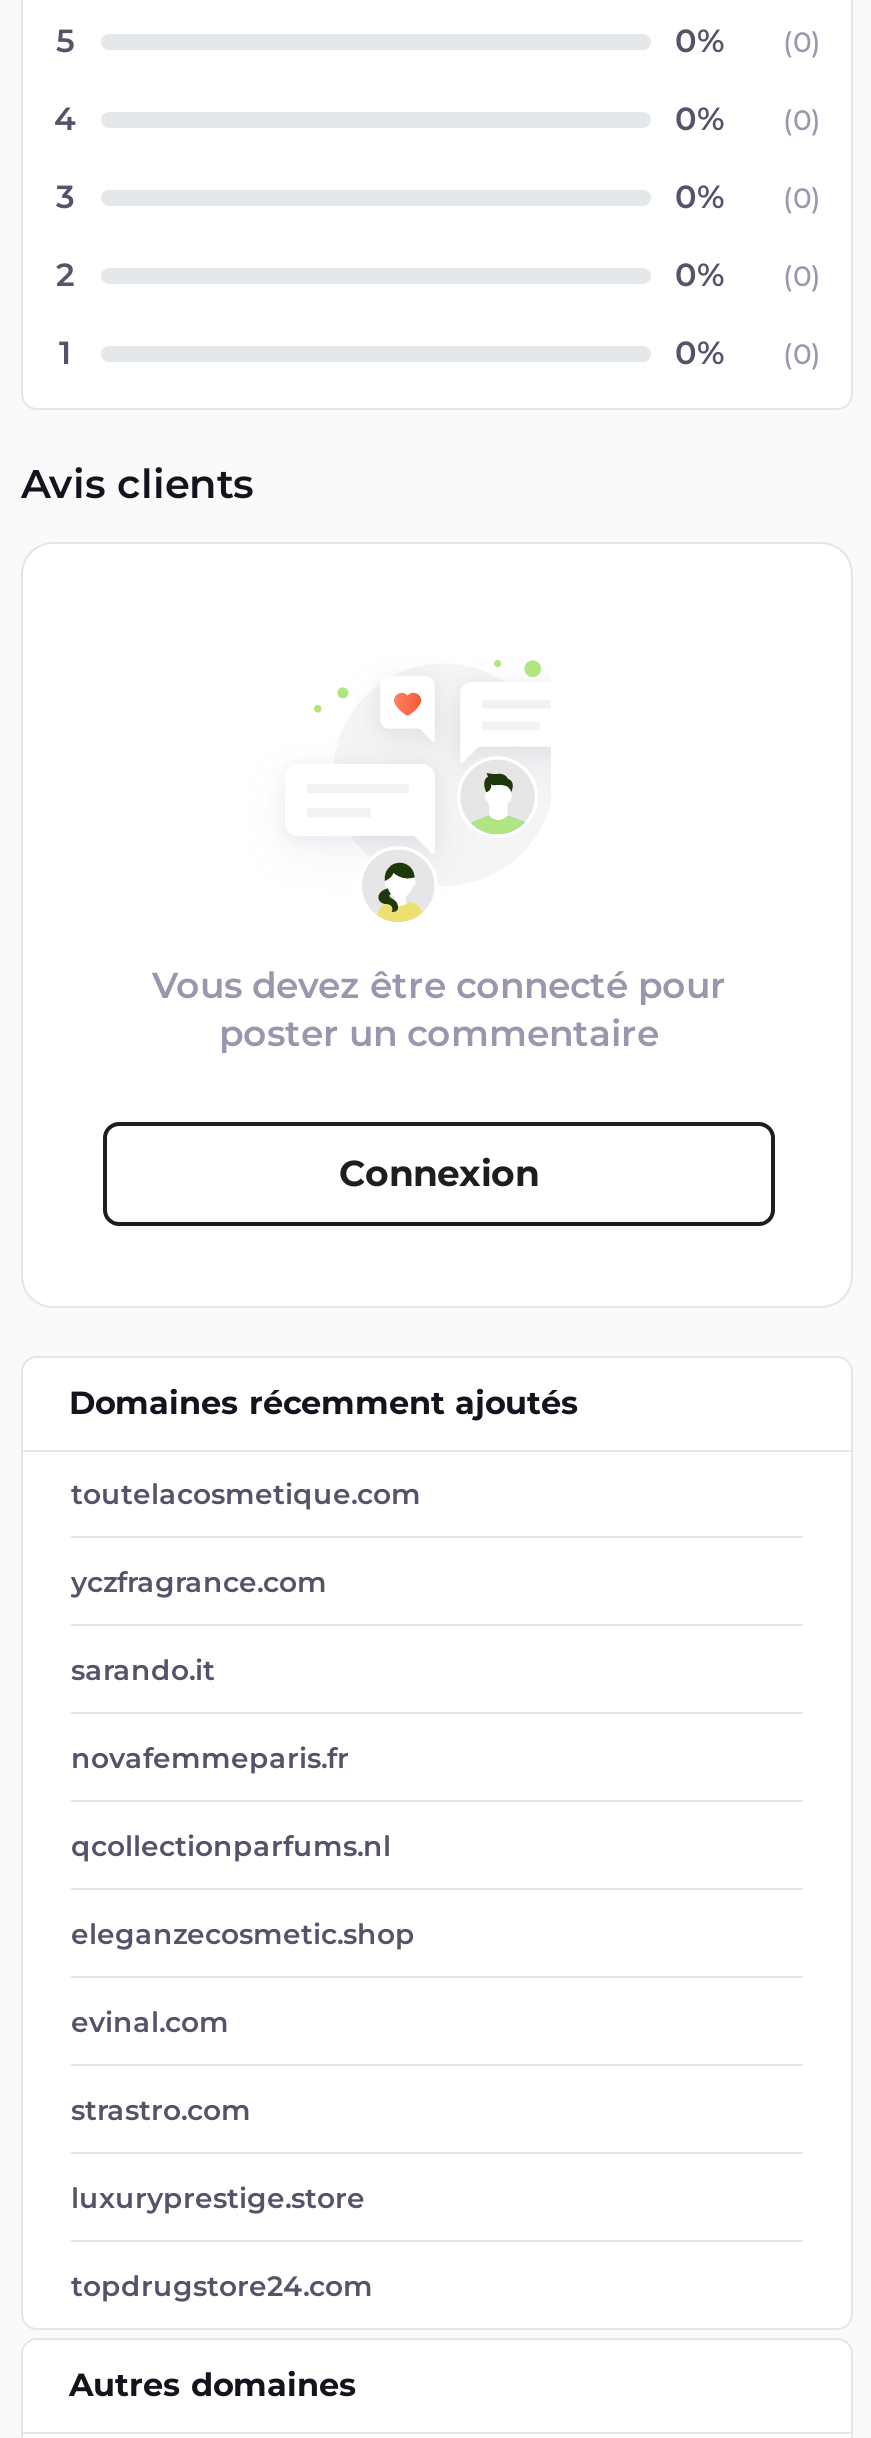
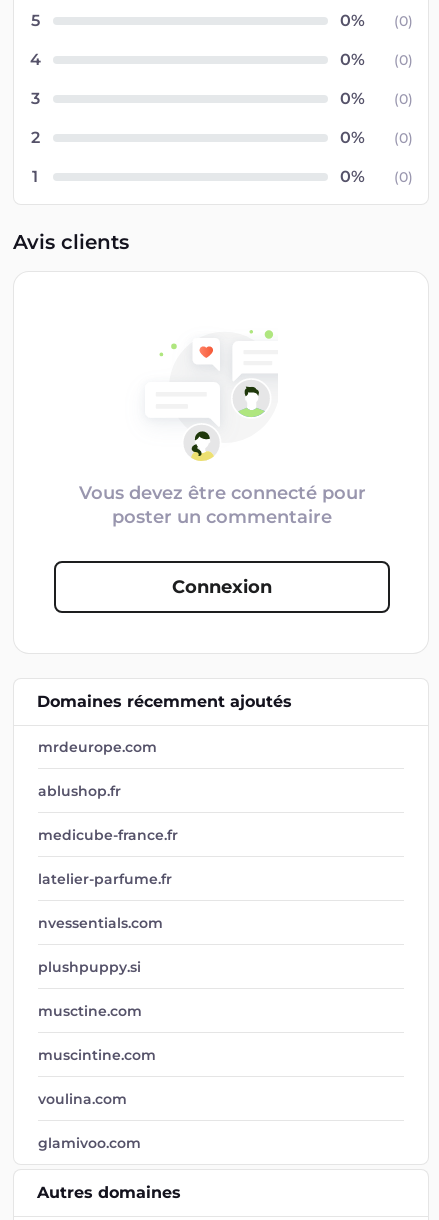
- toutelacosmetique.com
+ mrdeurope.com

- yczfragrance.com
+ ablushop.fr

- sarando.it
+ medicube-france.fr

- novafemmeparis.fr
+ latelier-parfume.fr

- qcollectionparfums.nl
+ nvessentials.com

- eleganzecosmetic.shop
+ plushpuppy.si

- evinal.com
+ musctine.com

- strastro.com
+ muscintine.com

- luxuryprestige.store
+ voulina.com

- topdrugstore24.com
+ glamivoo.com
